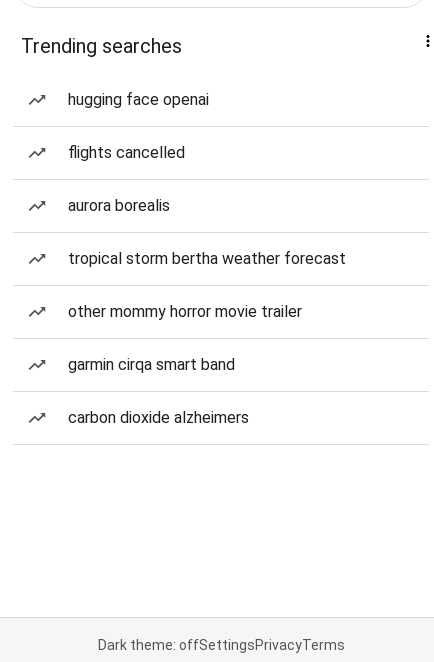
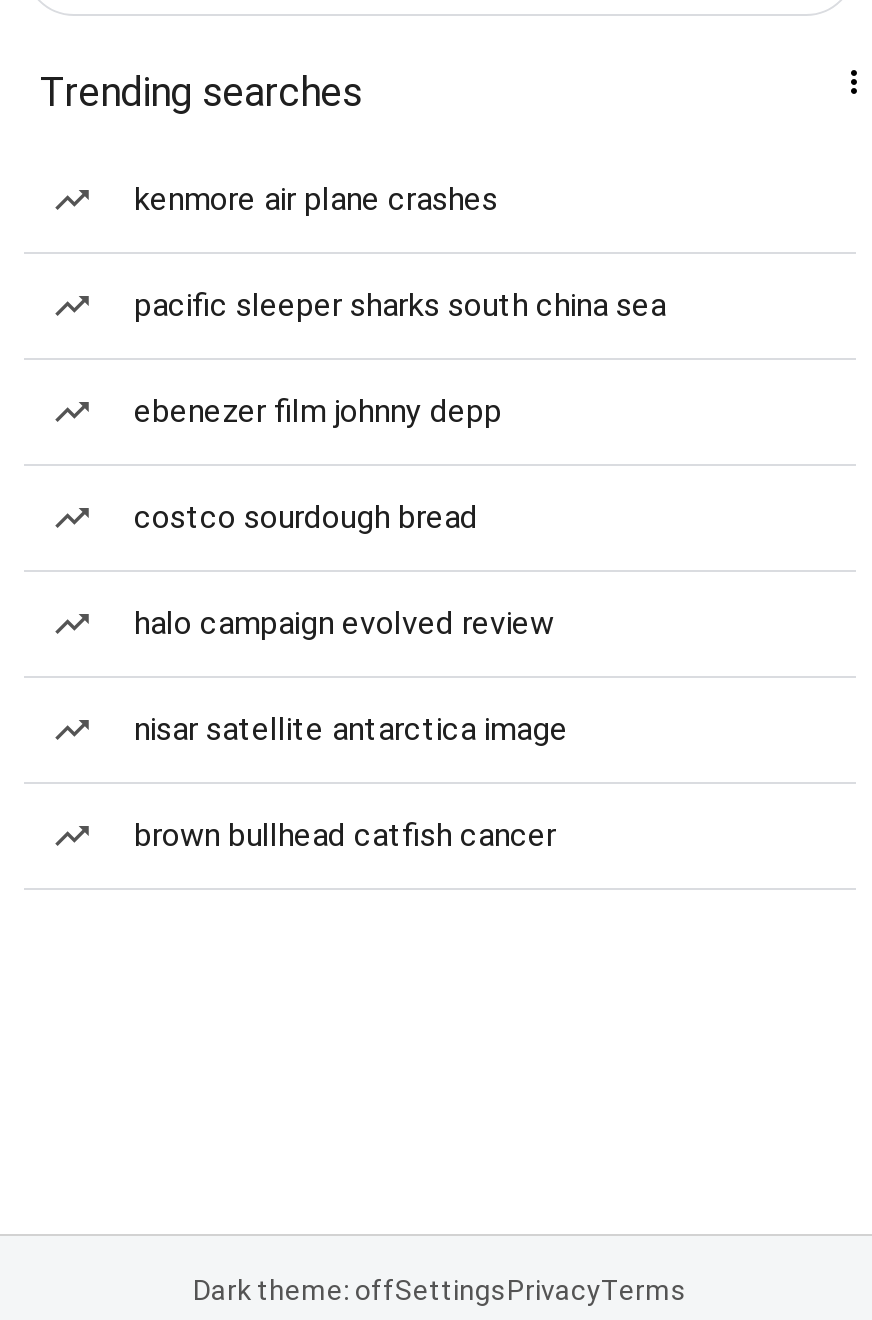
- hugging face openai
+ kenmore air plane crashes

- flights cancelled
+ pacific sleeper sharks south china sea

- aurora borealis
+ ebenezer film johnny depp

- tropical storm bertha weather forecast
+ costco sourdough bread

- other mommy horror movie trailer
+ halo campaign evolved review

- garmin cirqa smart band
+ nisar satellite antarctica image

- carbon dioxide alzheimers
+ brown bullhead catfish cancer
